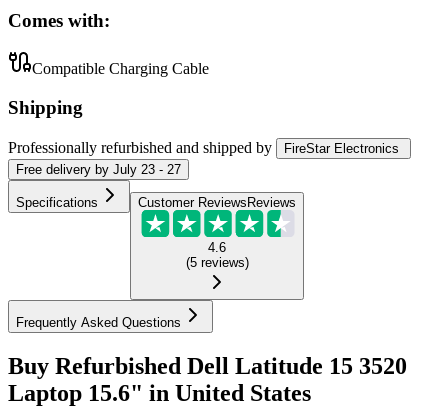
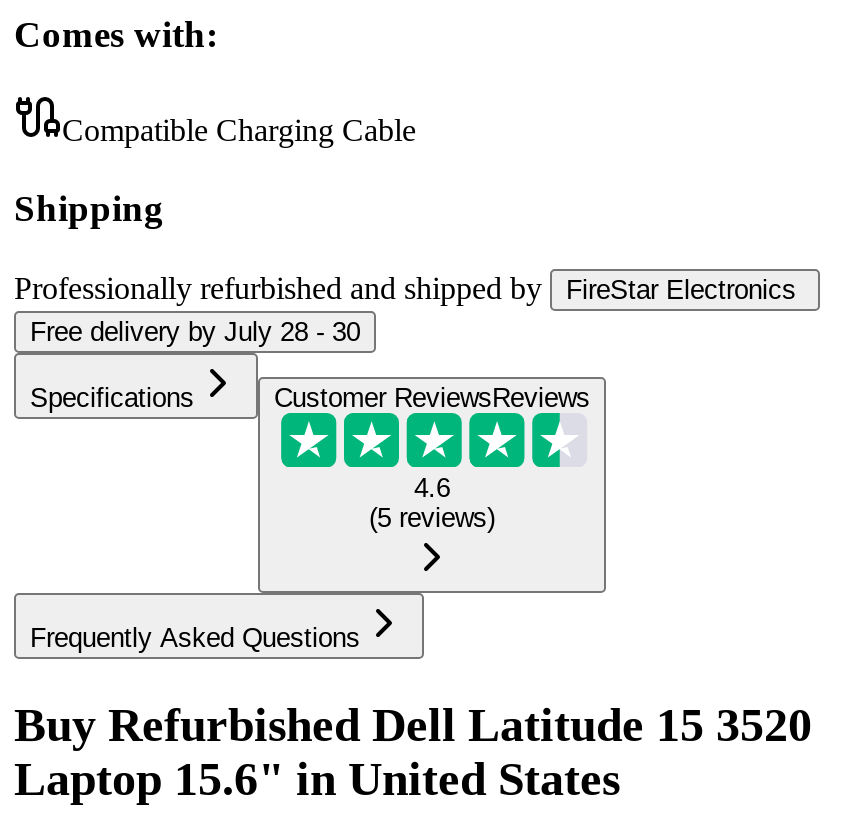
- Free delivery by July 23 - 27
+ Free delivery by July 28 - 30
